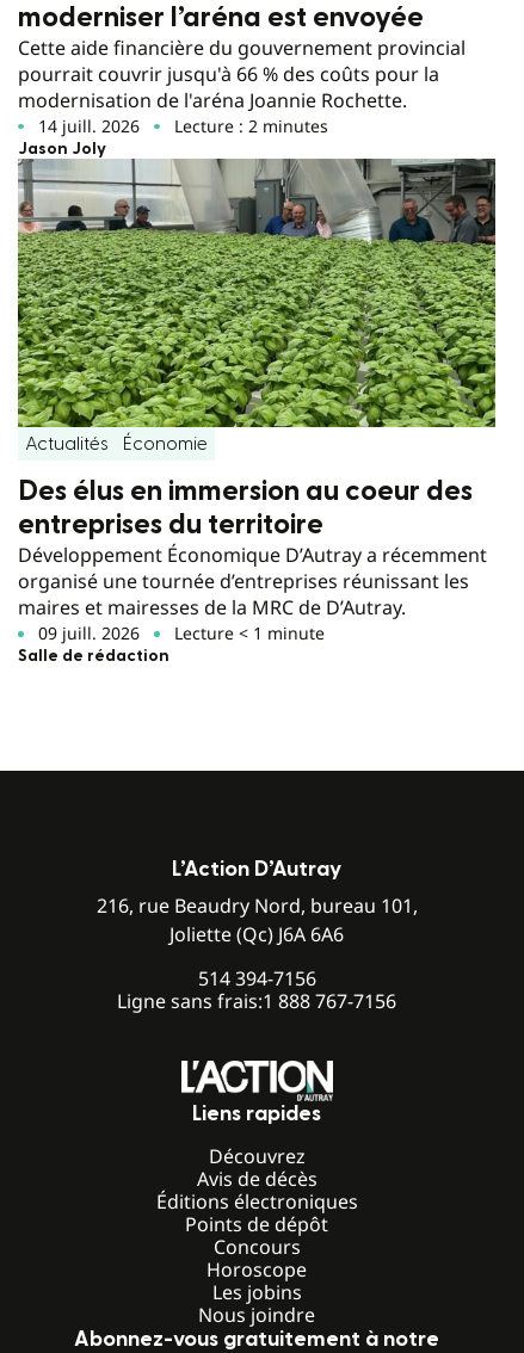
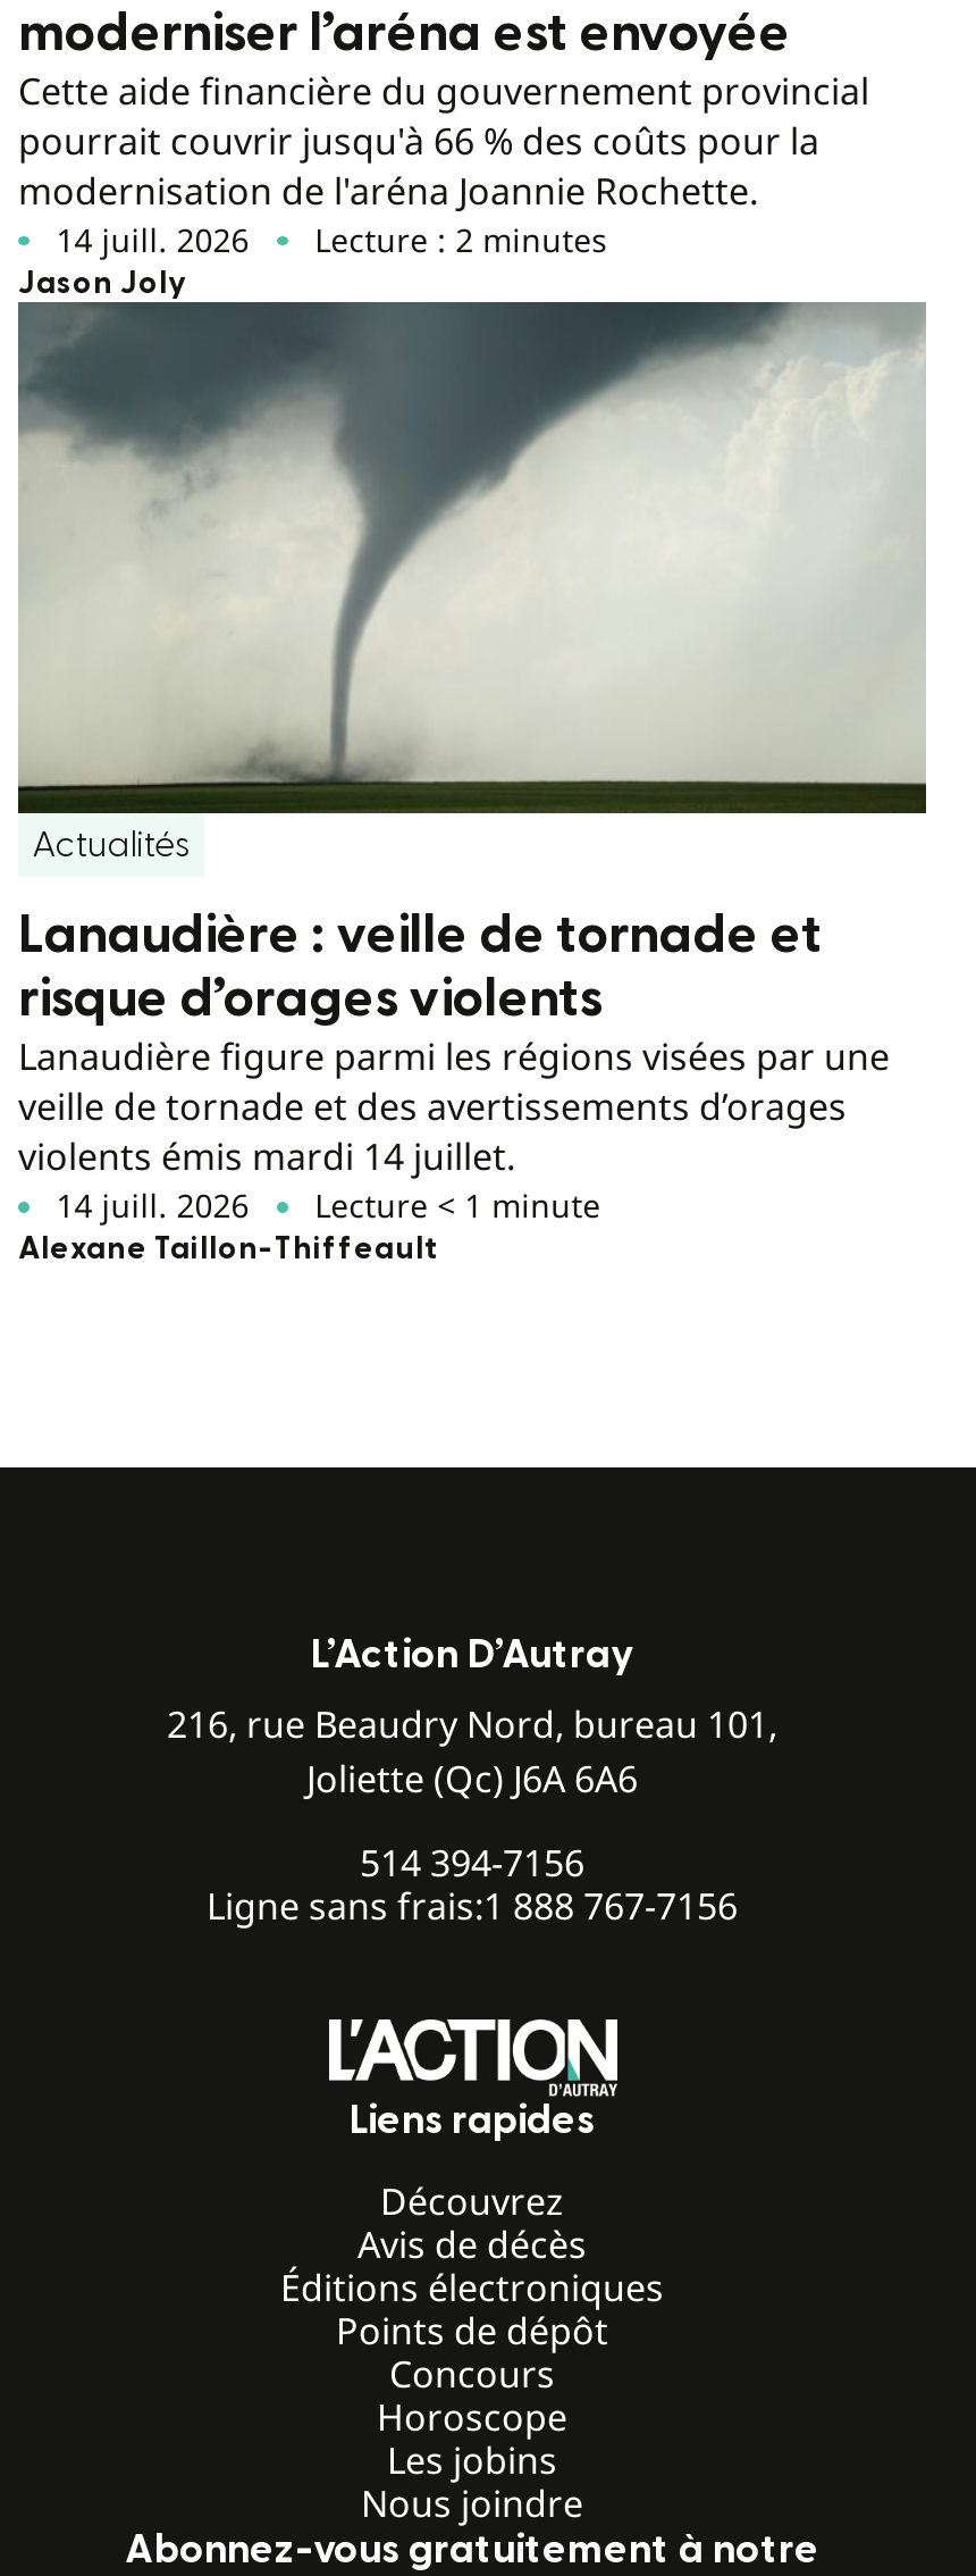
- [image]
+ [image]

- Économie
- Des élus en immersion au coeur des
- entreprises du territoire
- Développement Économique D’Autray a récemment
- organisé une tournée d’entreprises réunissant les
- maires et mairesses de la MRC de D’Autray.
- 09 juill. 2026
+ Lanaudière : veille de tornade et
+ risque d’orages violents
+ Lanaudière figure parmi les régions visées par une
+ veille de tornade et des avertissements d’orages
+ violents émis mardi 14 juillet.
+ 14 juill. 2026

- Salle de rédaction
+ Alexane Taillon-Thiffeault
